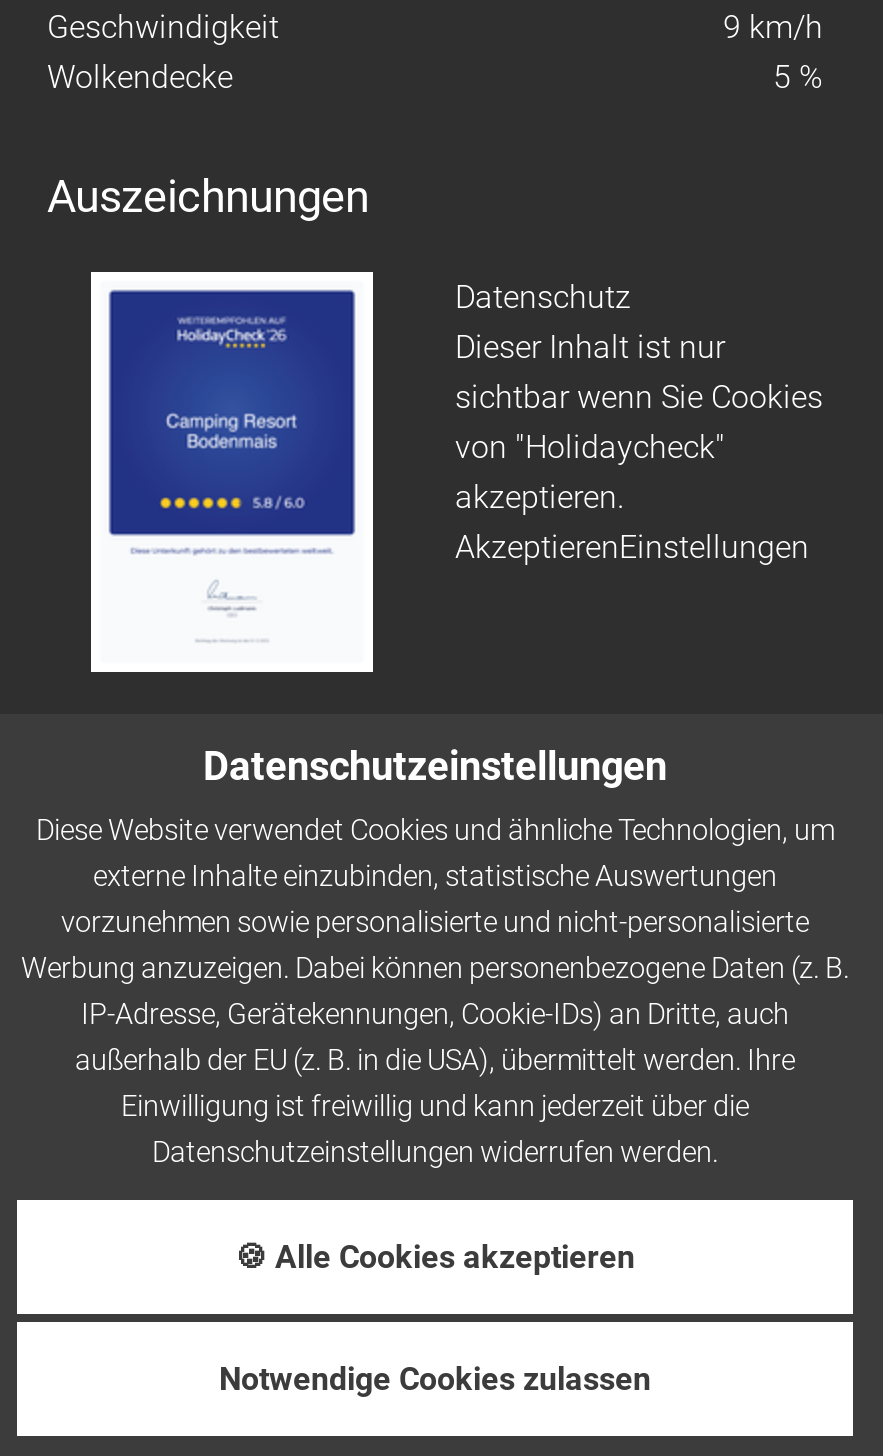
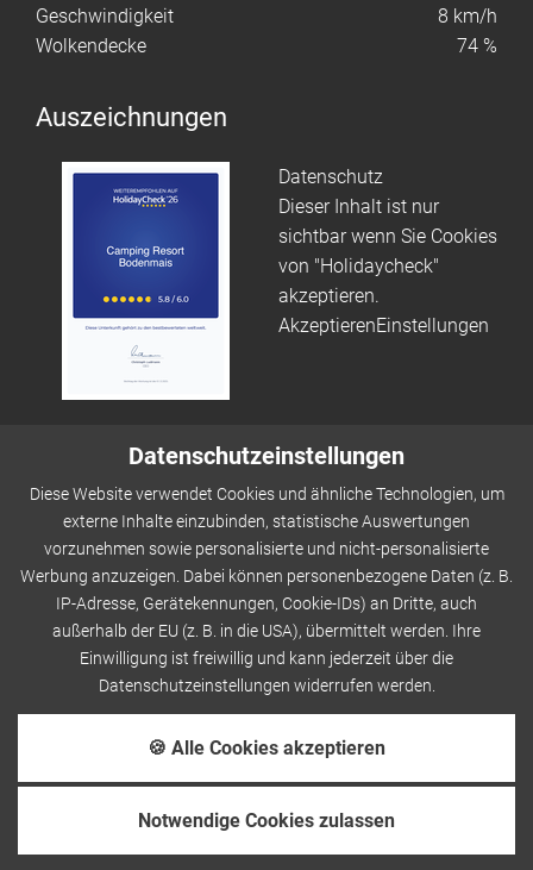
- 9 km/h
+ 8 km/h

- 5 %
+ 74 %
